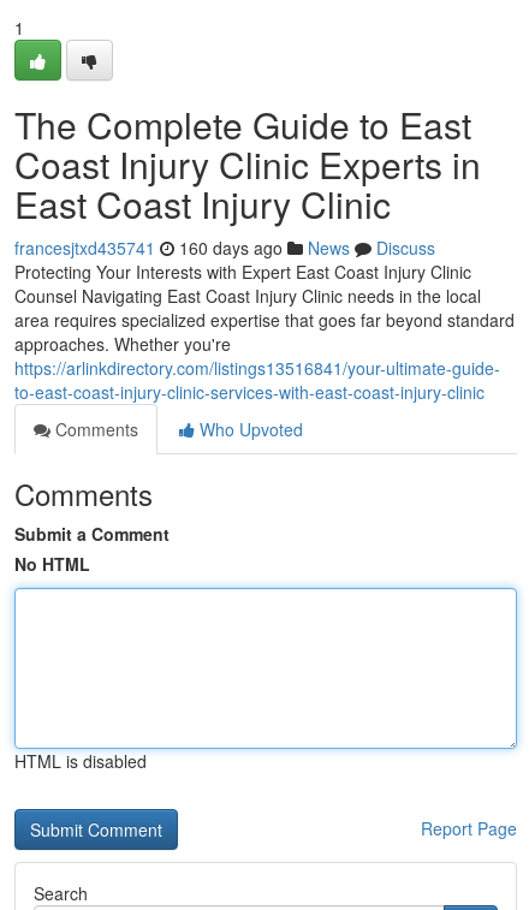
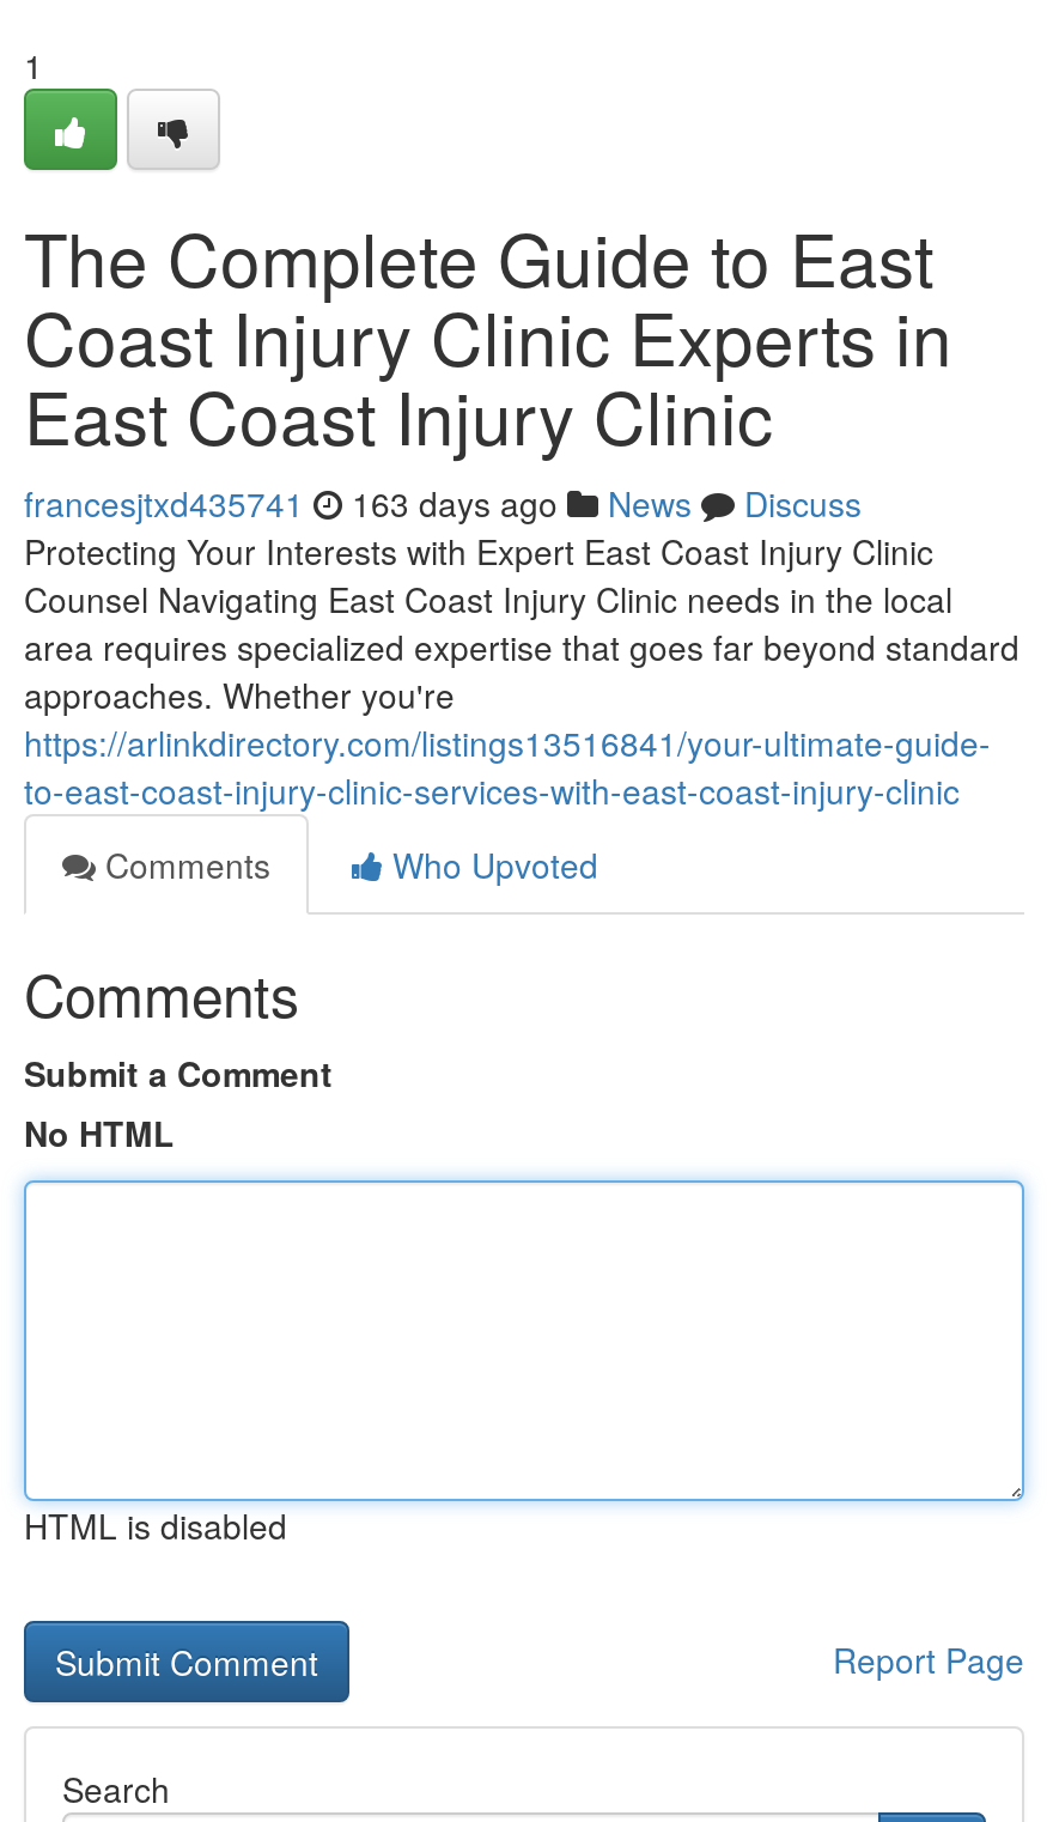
- francesjtxd435741 160 days ago News Discuss
+ francesjtxd435741 163 days ago News Discuss
